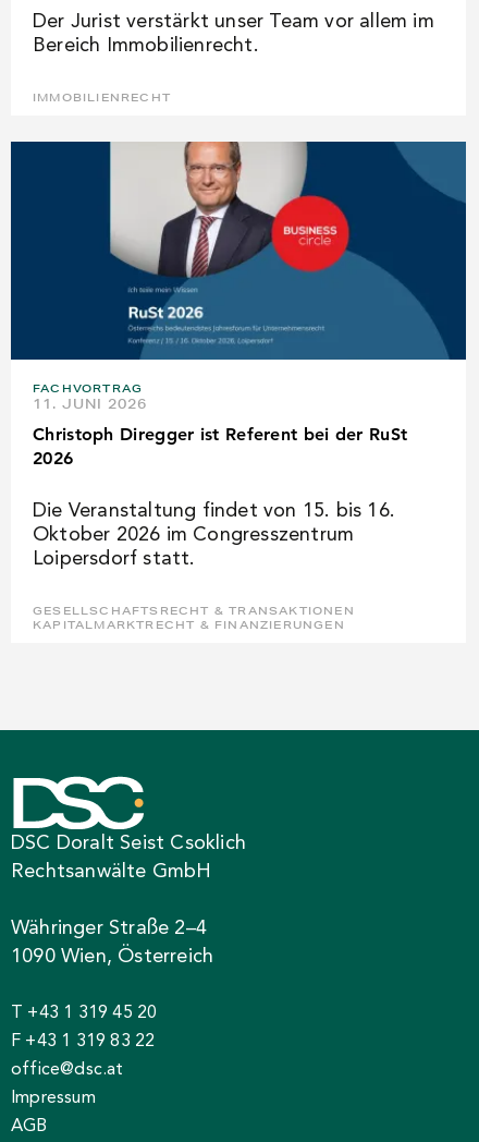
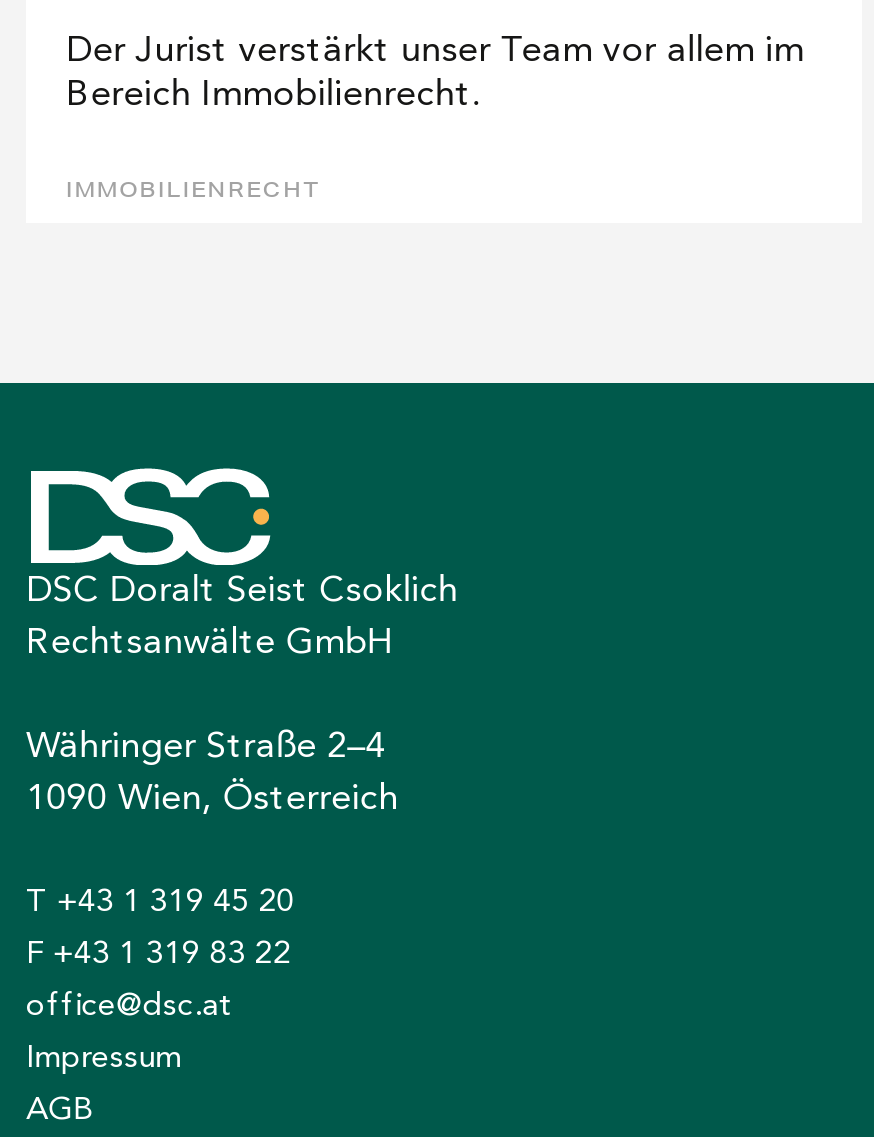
- [image]
- FACHVORTRAG
- 11. JUNI 2026
- Christoph Diregger ist Referent bei der RuSt
- 2026
- Die Veranstaltung findet von 15. bis 16.
- Oktober 2026 im Congresszentrum
- Loipersdorf statt.
- GESELLSCHAFTSRECHT & TRANSAKTIONEN
- KAPITALMARKTRECHT & FINANZIERUNGEN
